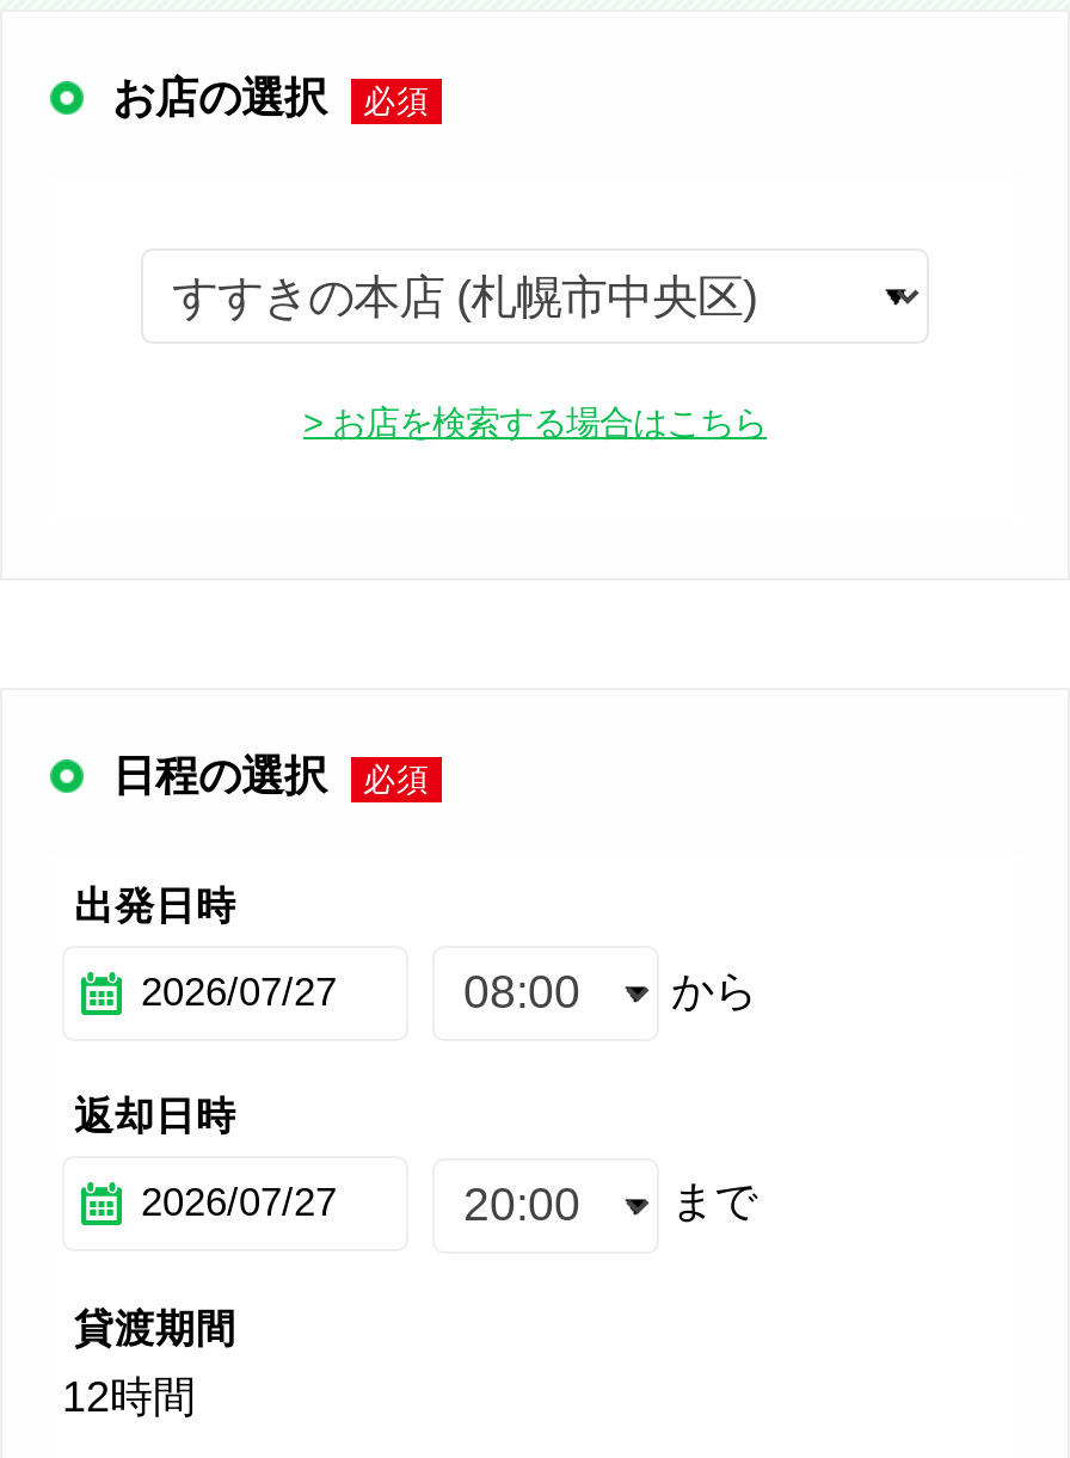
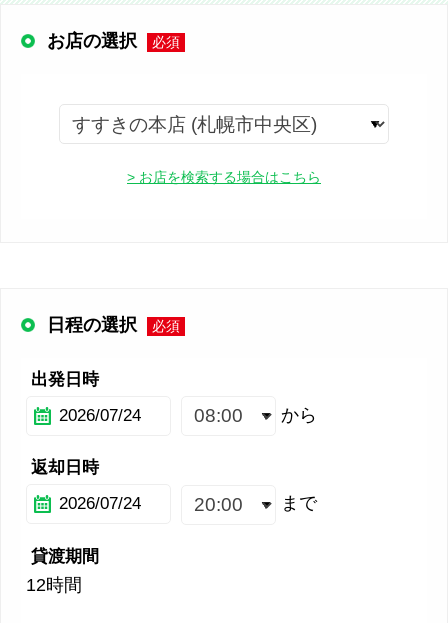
- 2026/07/27
+ 2026/07/24

- 2026/07/27
+ 2026/07/24
